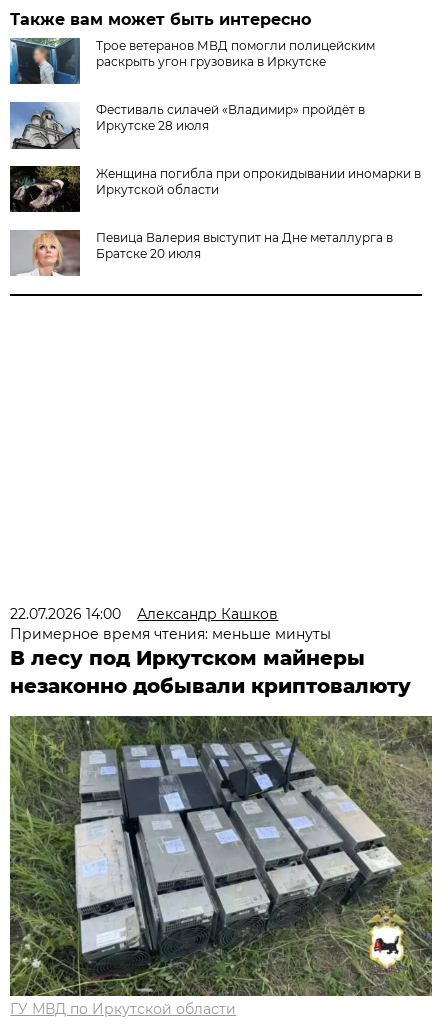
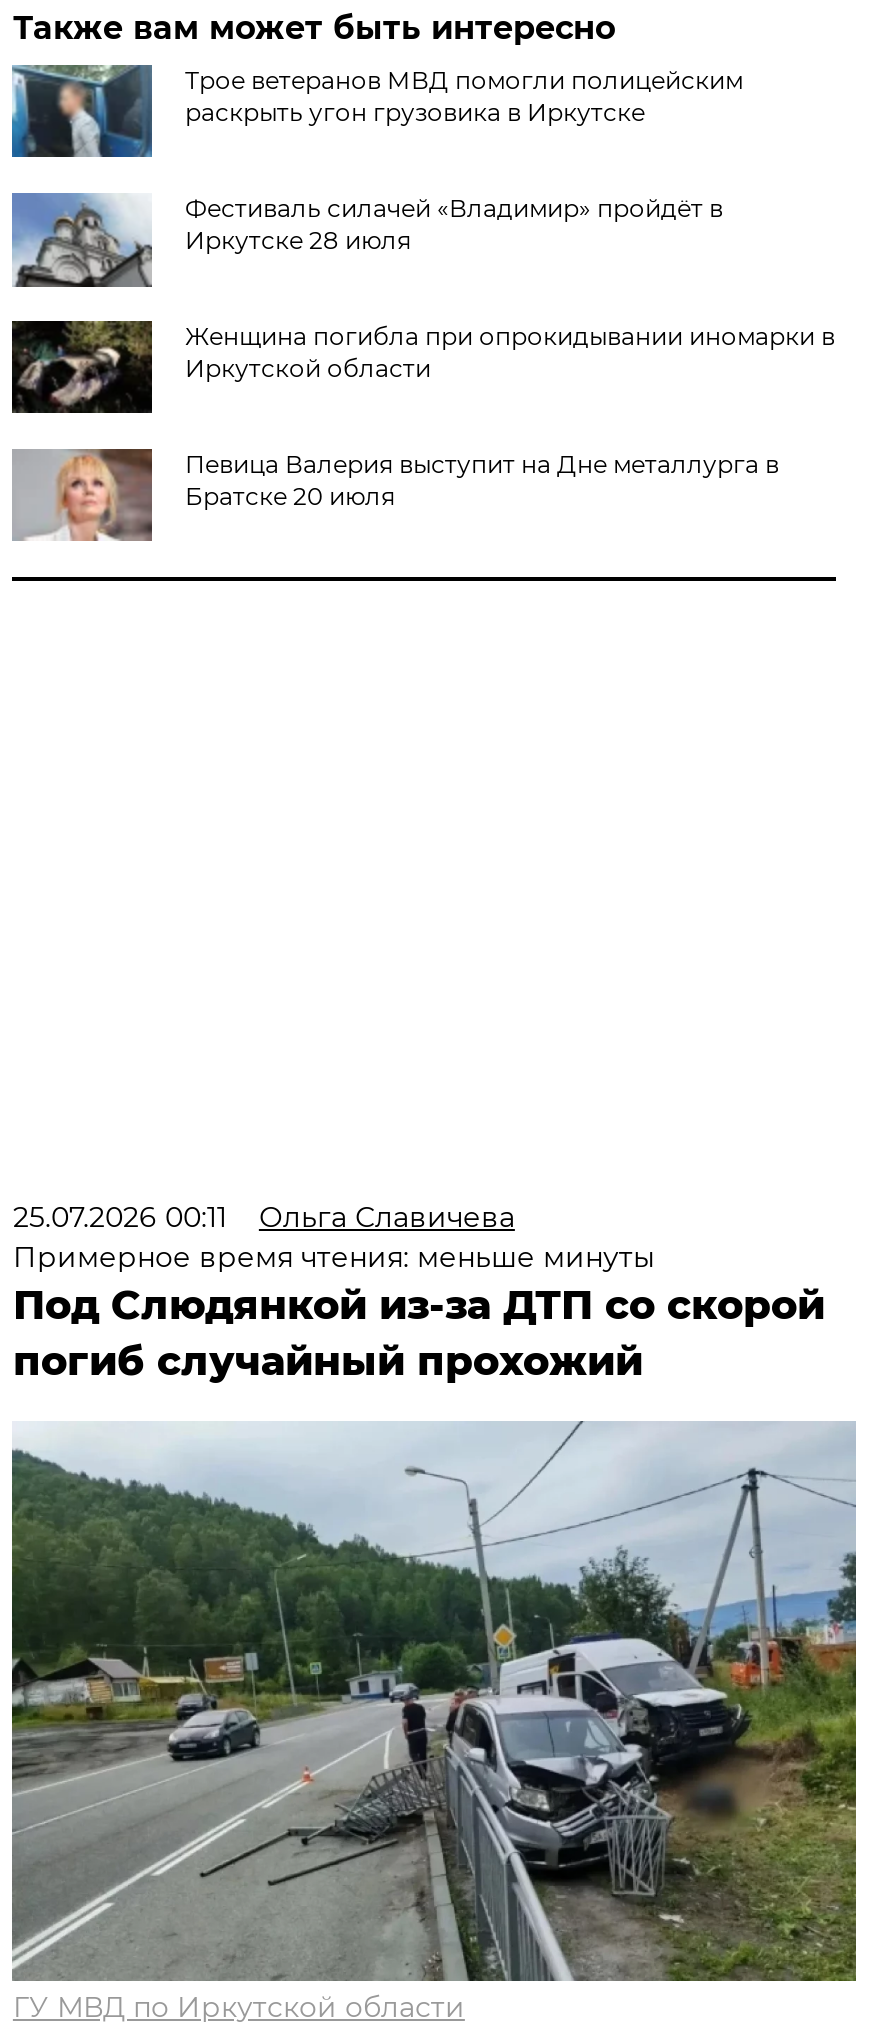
- 22.07.2026 14:00
- Александр Кашков
+ 25.07.2026 00:11
+ Ольга Славичева

- В лесу под Иркутском майнеры
- незаконно добывали криптовалюту
+ Под Слюдянкой из-за ДТП со скорой
+ погиб случайный прохожий

- [image]
+ [image]
